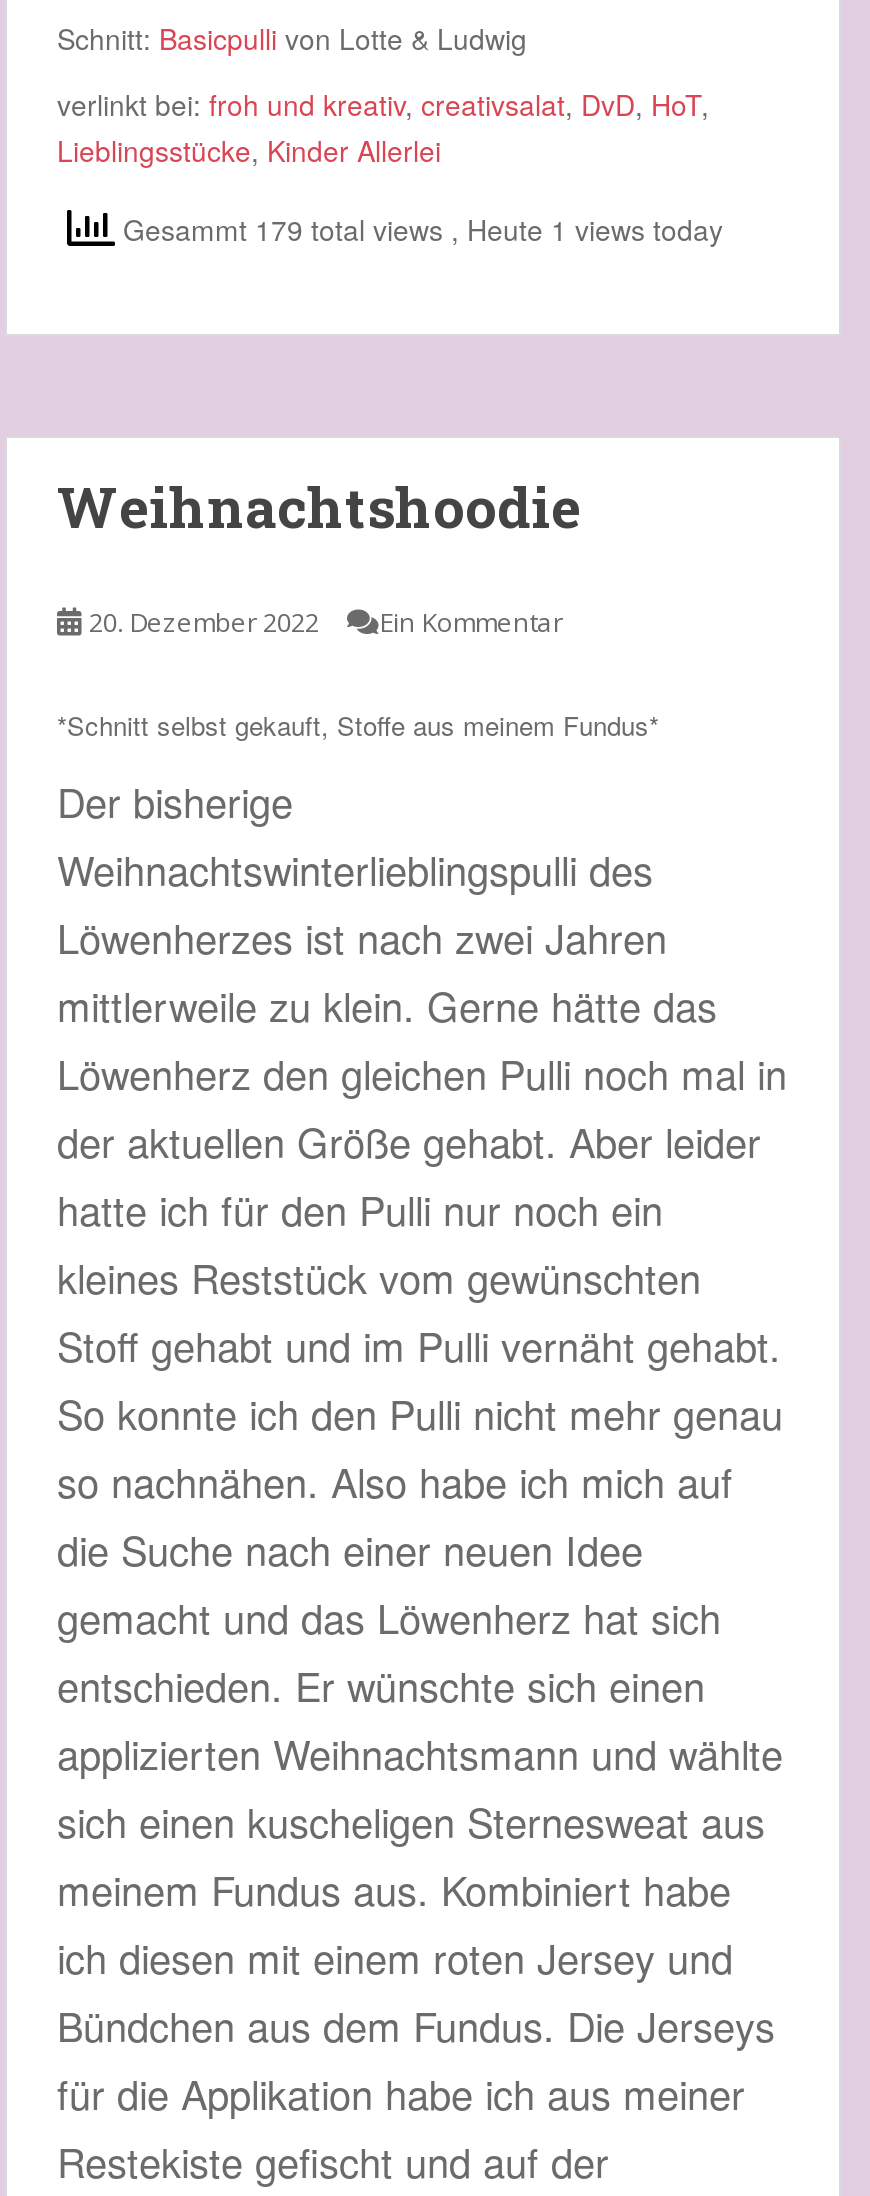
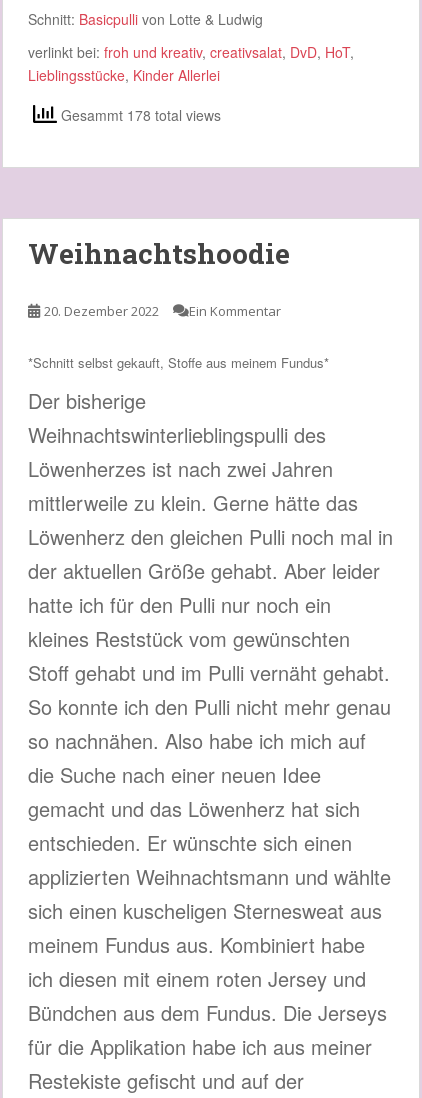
- Gesammt 179 total views, Heute 1 views today
+ Gesammt 178 total views
